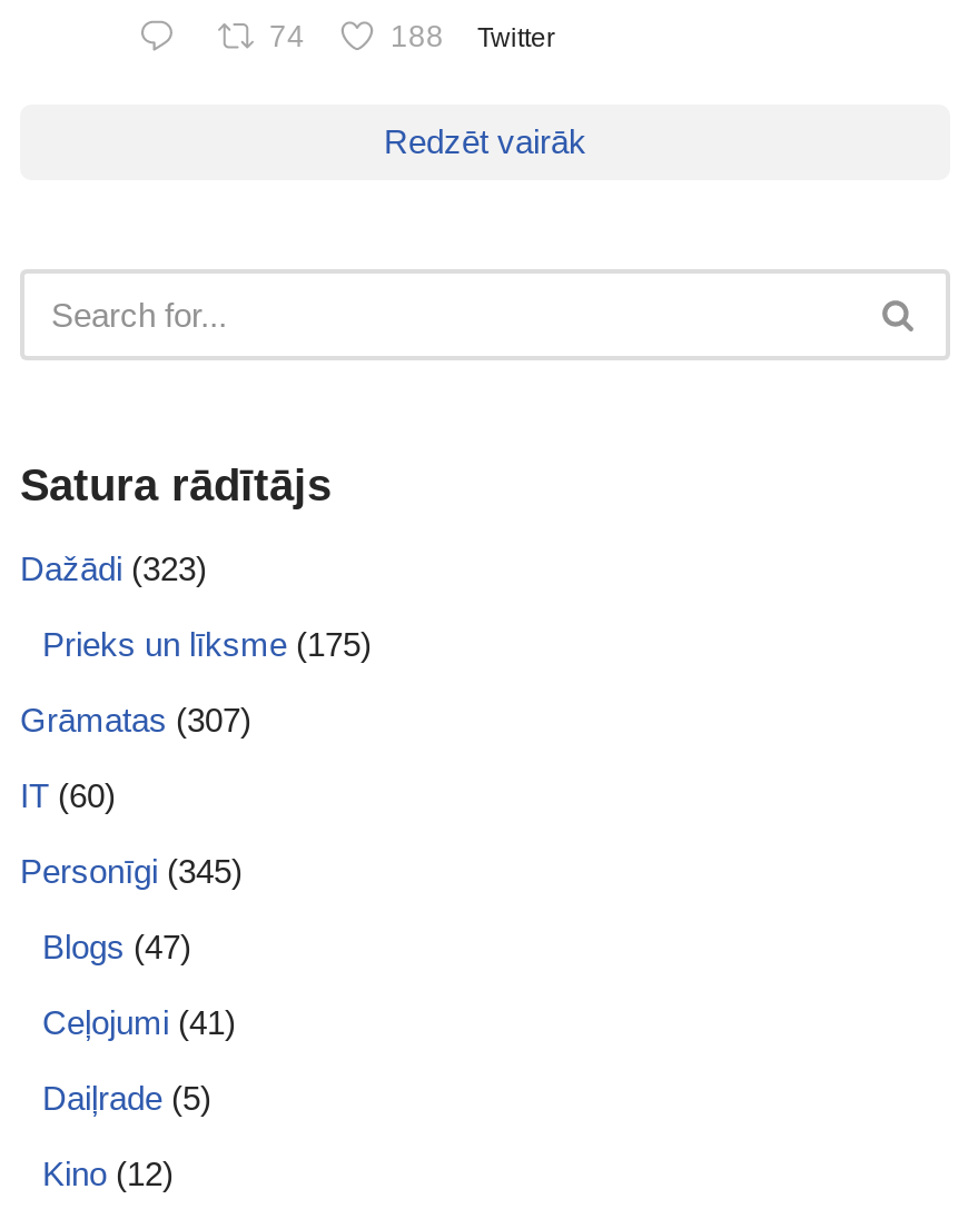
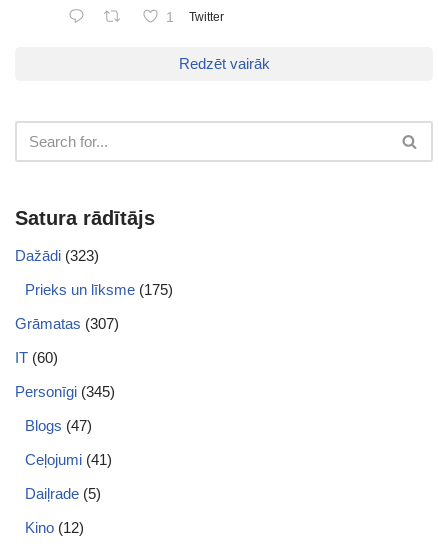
- 74
- 188
+ 1
